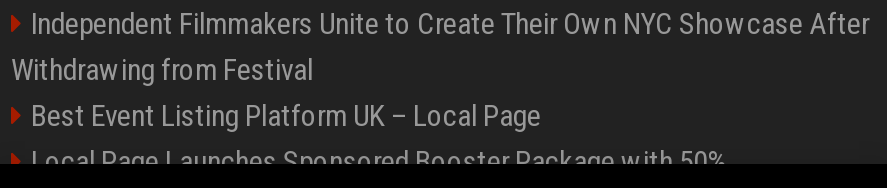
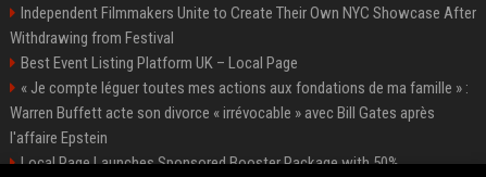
+ « Je compte léguer toutes mes actions aux fondations de ma famille » :
+ Warren Buffett acte son divorce « irrévocable » avec Bill Gates après
+ l'affaire Epstein
